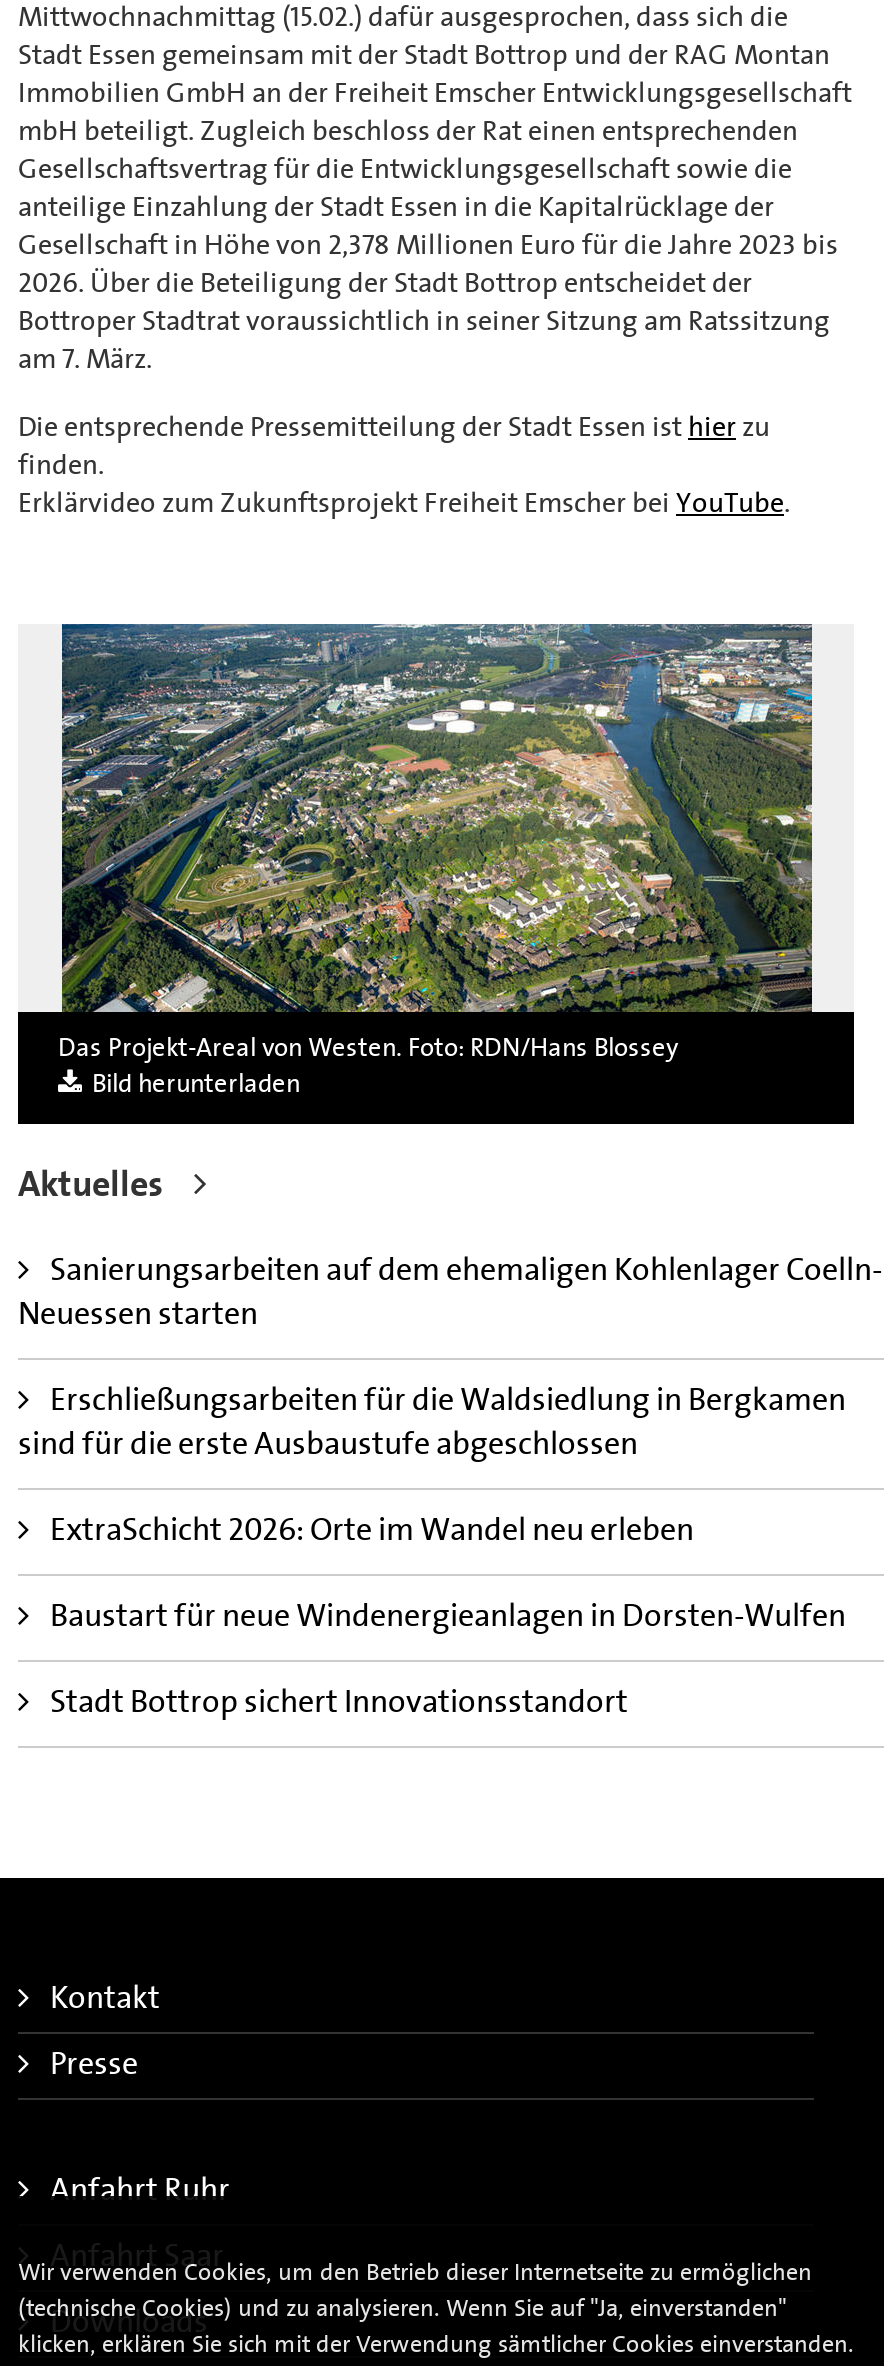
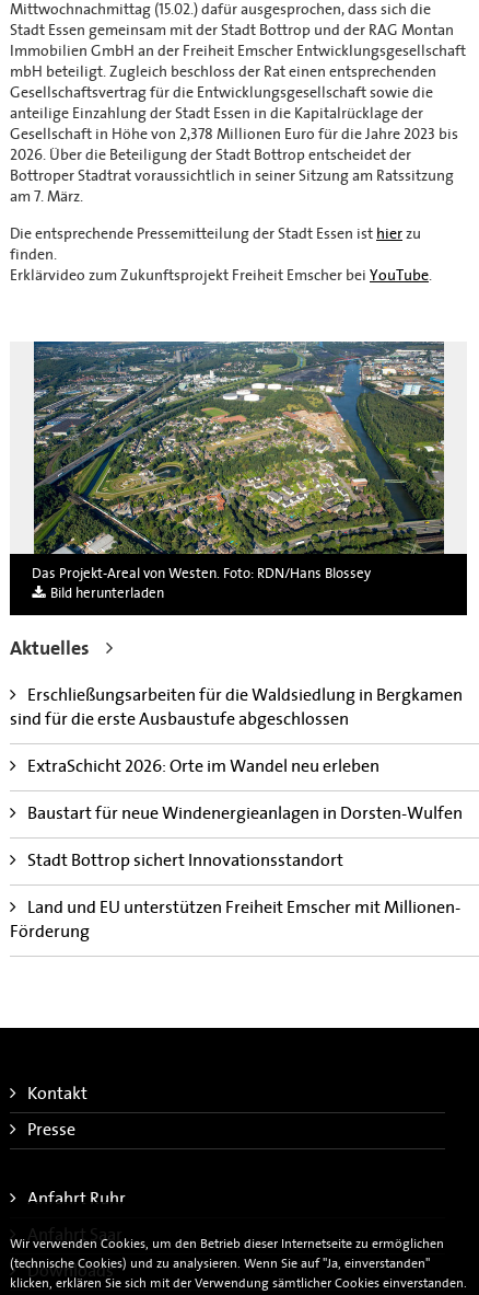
- Sanierungsarbeiten auf dem ehemaligen Kohlenlager Coelln-
- Neuessen starten

moved up: Erschließungsarbeiten für die Waldsiedlung in Bergkamen | sind für die erste Ausbaustufe abgeschlossen | ExtraSchicht 2026: Orte im Wandel neu erleben | Baustart für neue Windenergieanlagen in Dorsten-Wulfen | Stadt Bottrop sichert Innovationsstandort

+ Land und EU unterstützen Freiheit Emscher mit Millionen-
+ Förderung
